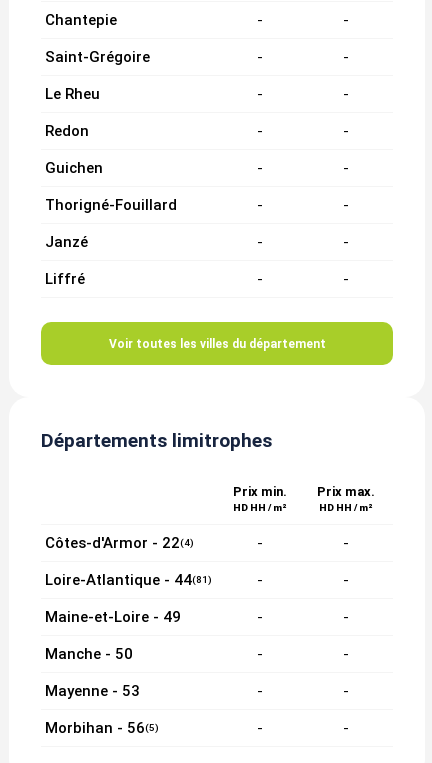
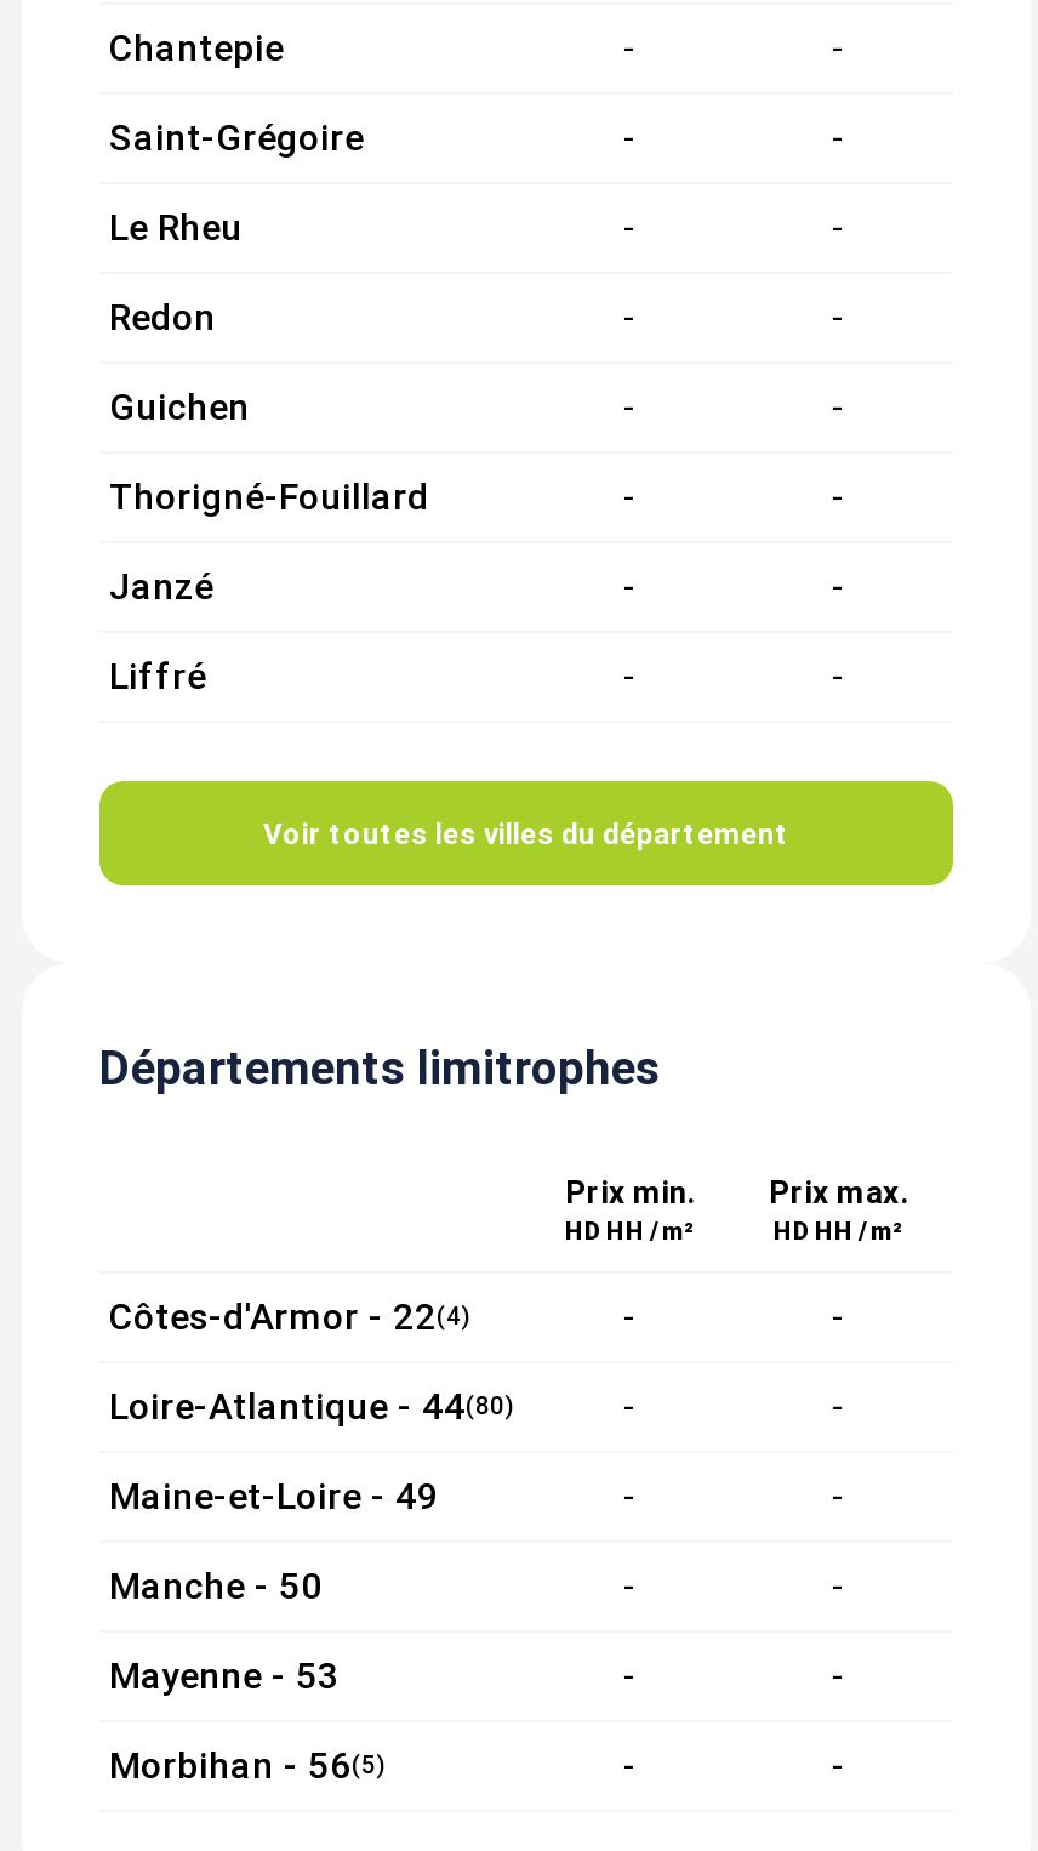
- Loire-Atlantique - 44(81)
+ Loire-Atlantique - 44(80)
